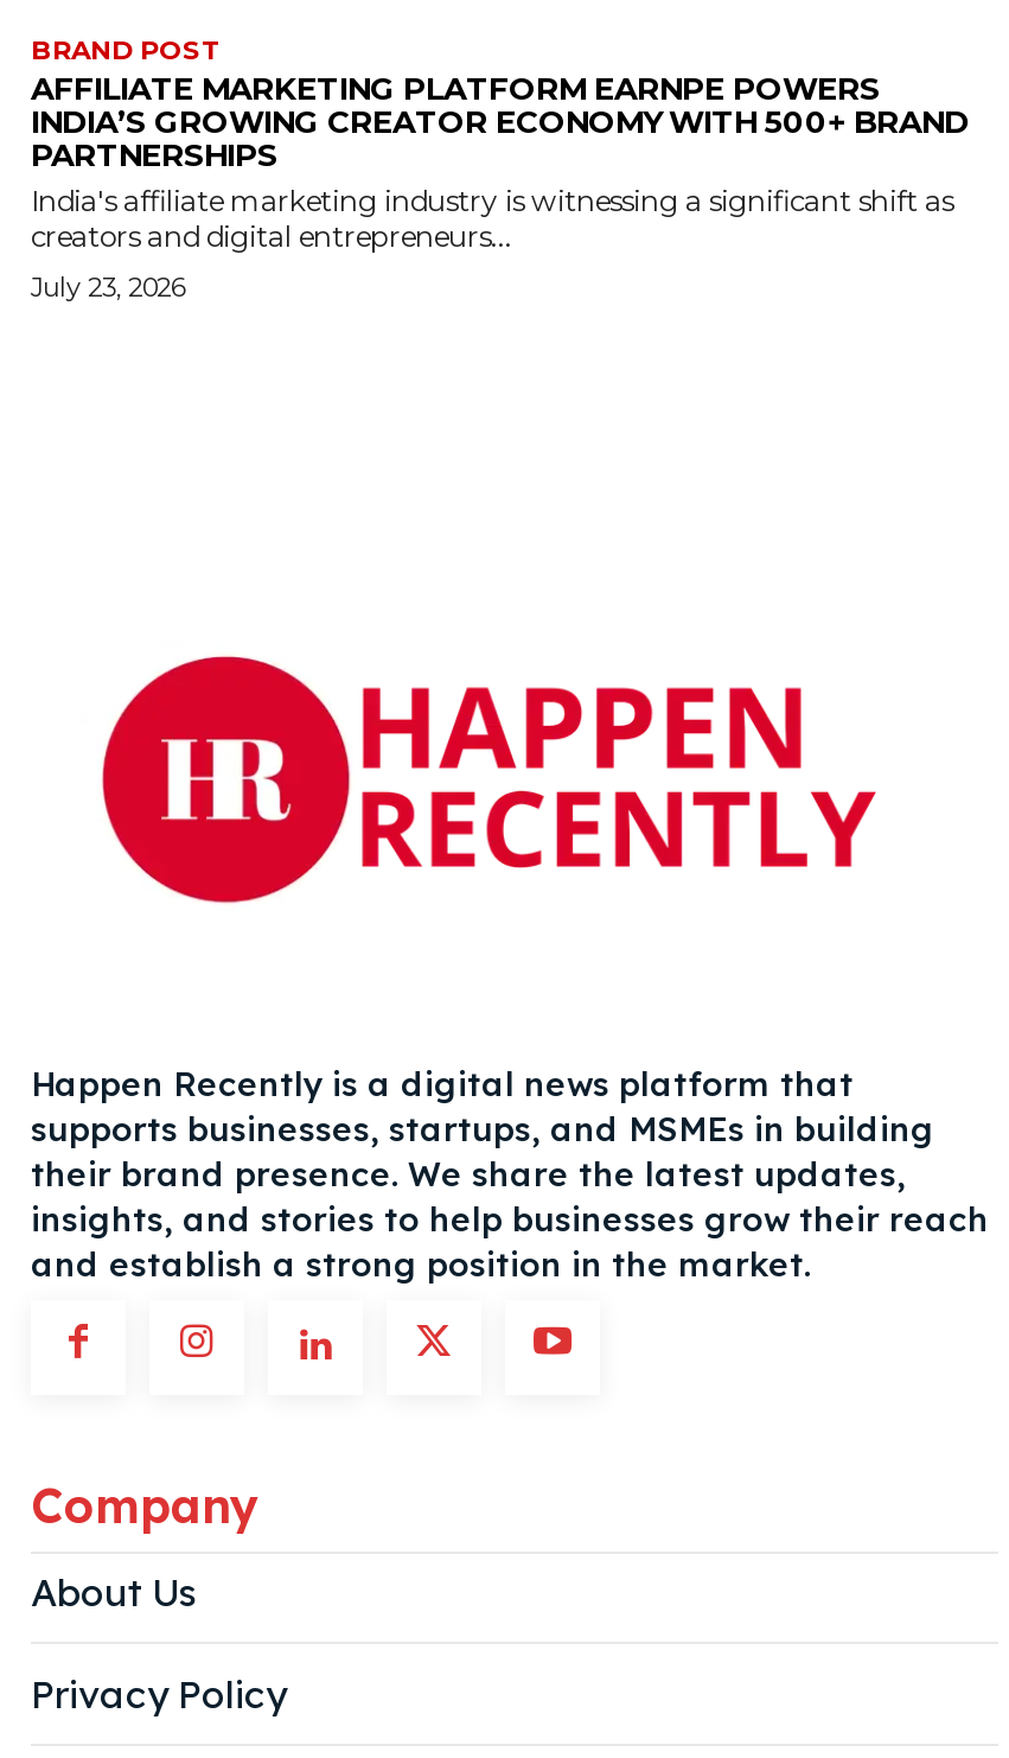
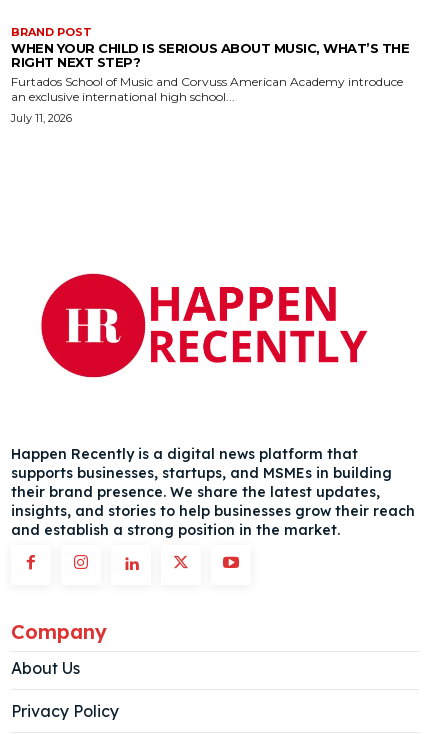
- AFFILIATE MARKETING PLATFORM EARNPE POWERS
- INDIA’S GROWING CREATOR ECONOMY WITH 500+ BRAND
- PARTNERSHIPS
- India's affiliate marketing industry is witnessing a significant shift as
- creators and digital entrepreneurs...
+ WHEN YOUR CHILD IS SERIOUS ABOUT MUSIC, WHAT’S THE
+ RIGHT NEXT STEP?
+ Furtados School of Music and Corvuss American Academy introduce
+ an exclusive international high school...

- July 23, 2026
+ July 11, 2026
